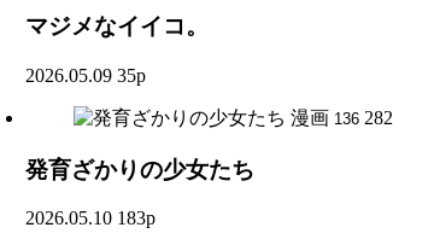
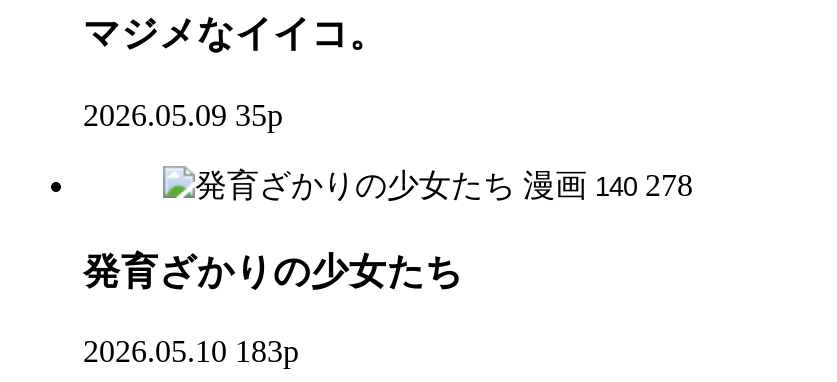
- 漫画 136 282
+ 漫画 140 278
